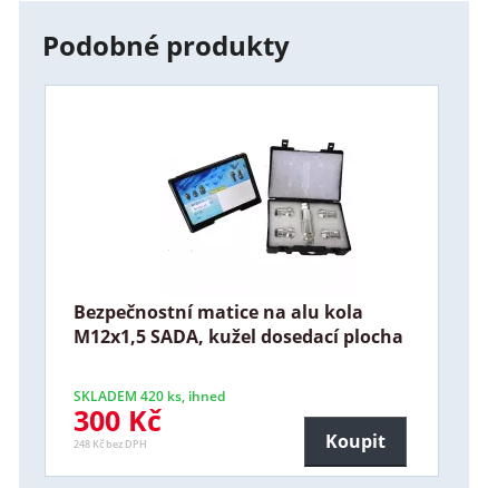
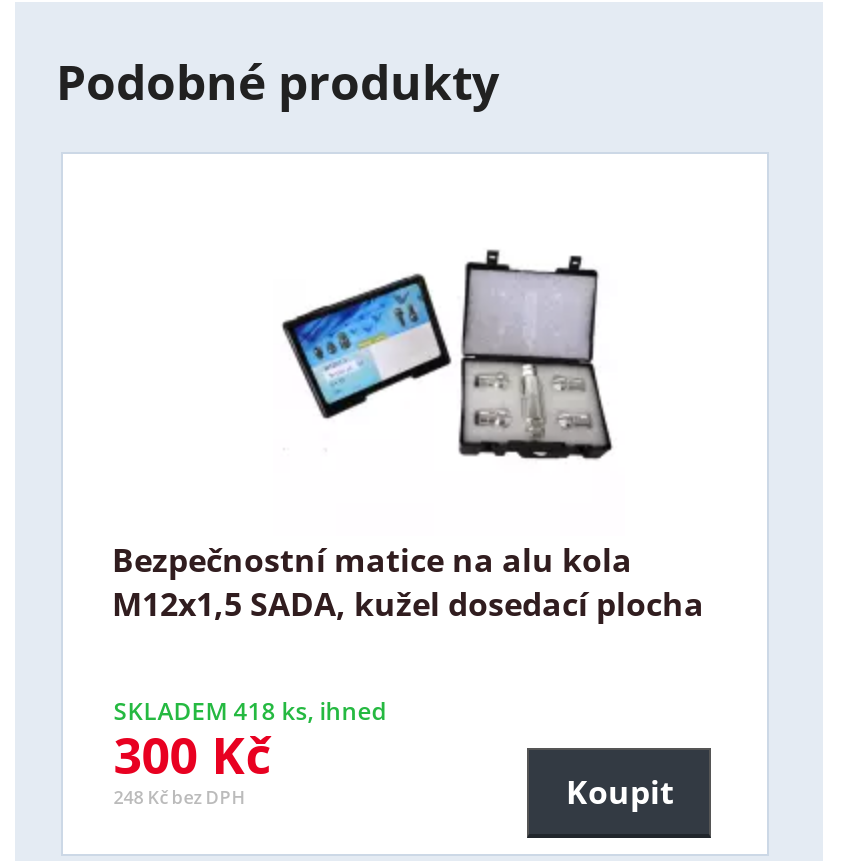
- SKLADEM 420 ks, ihned
+ SKLADEM 418 ks, ihned
